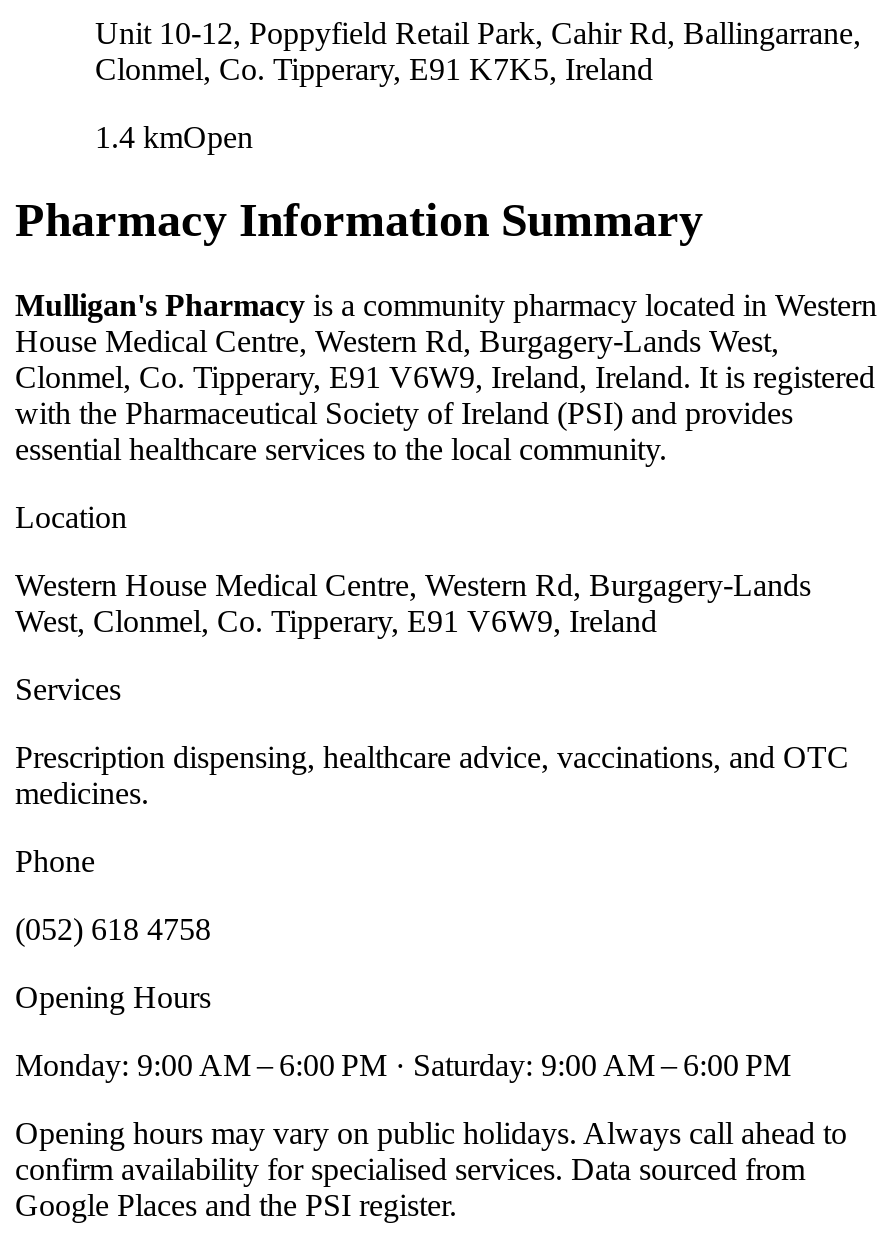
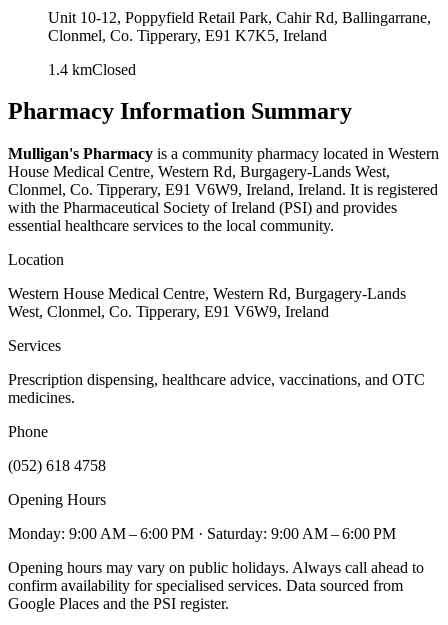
- 1.4 kmOpen
+ 1.4 kmClosed
